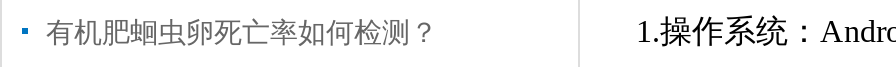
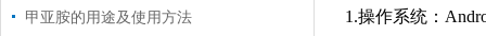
- 有机肥蛔虫卵死亡率如何检测？
+ 甲亚胺的用途及使用方法
